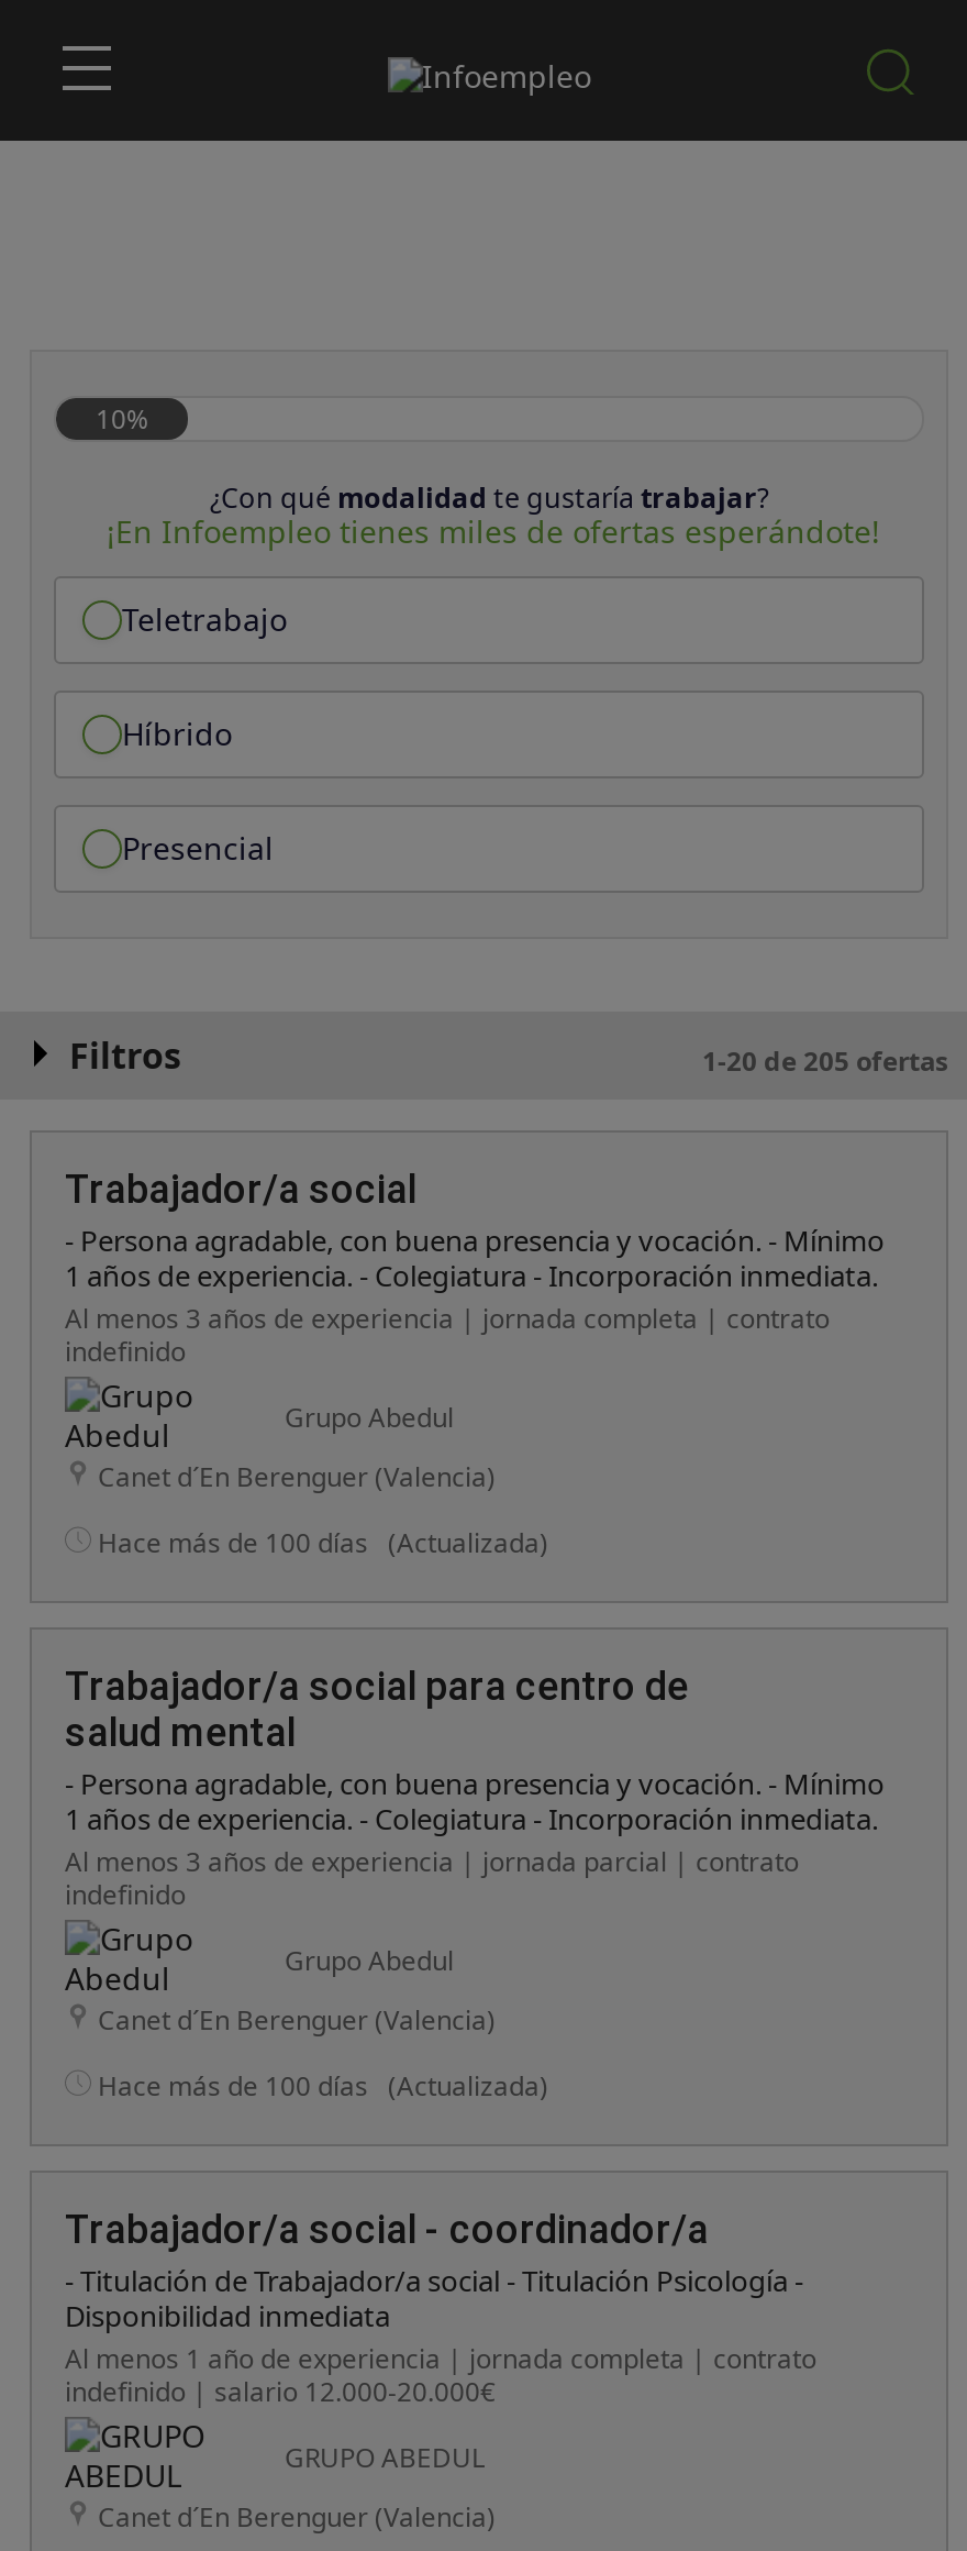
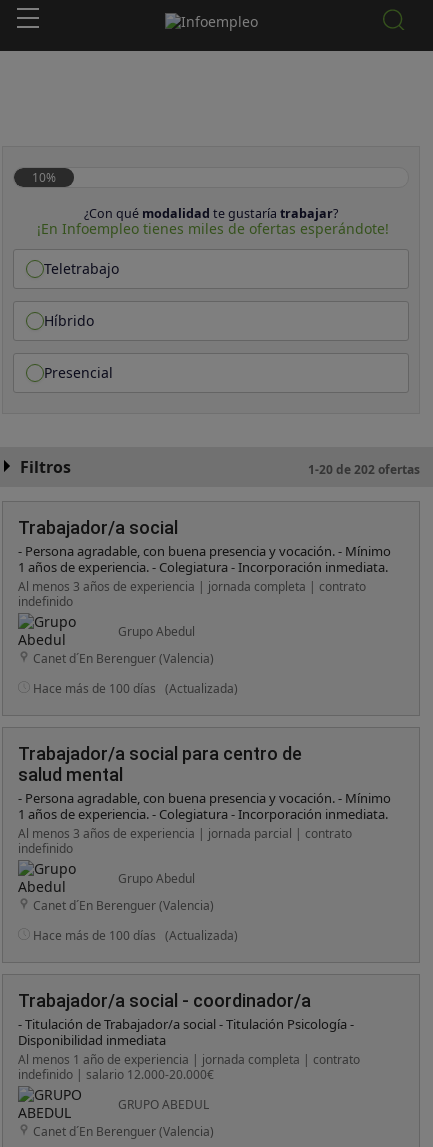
- 1-20 de 205 ofertas
+ 1-20 de 202 ofertas
